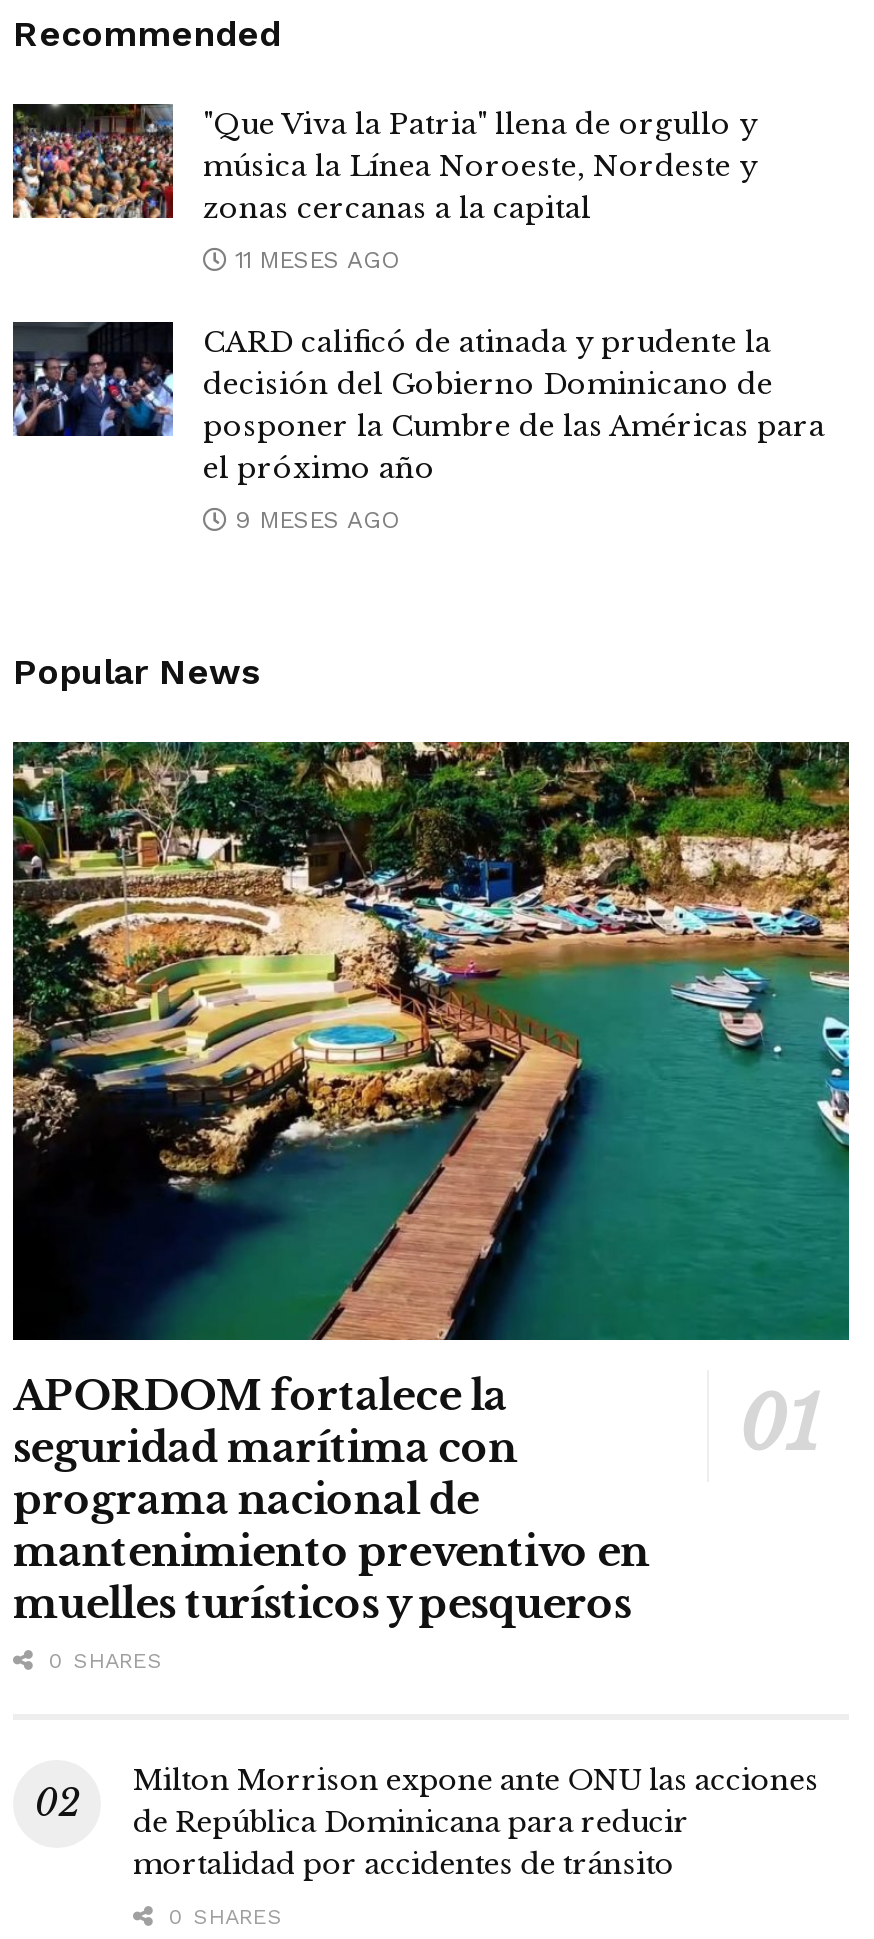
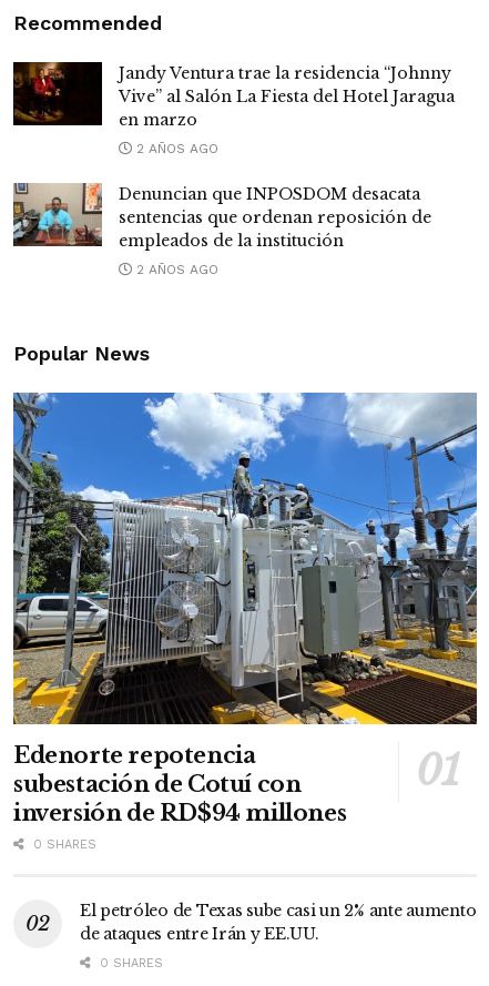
- [image]
- "Que Viva la Patria" llena de orgullo y
- música la Línea Noroeste, Nordeste y
- zonas cercanas a la capital
+ [image]
+ Jandy Ventura trae la residencia “Johnny
+ Vive” al Salón La Fiesta del Hotel Jaragua
+ en marzo

- 11 MESES AGO
+ 2 AÑOS AGO

- [image]
- CARD calificó de atinada y prudente la
- decisión del Gobierno Dominicano de
- posponer la Cumbre de las Américas para
- el próximo año
+ [image]
+ Denuncian que INPOSDOM desacata
+ sentencias que ordenan reposición de
+ empleados de la institución

- 9 MESES AGO
+ 2 AÑOS AGO

- [image]
- APORDOM fortalece la
- seguridad marítima con
- programa nacional de
- mantenimiento preventivo en
- muelles turísticos y pesqueros
+ [image]
+ Edenorte repotencia
+ subestación de Cotuí con
+ inversión de RD$94 millones

- Milton Morrison expone ante ONU las acciones
- de República Dominicana para reducir
- mortalidad por accidentes de tránsito
+ El petróleo de Texas sube casi un 2% ante aumento
+ de ataques entre Irán y EE.UU.
